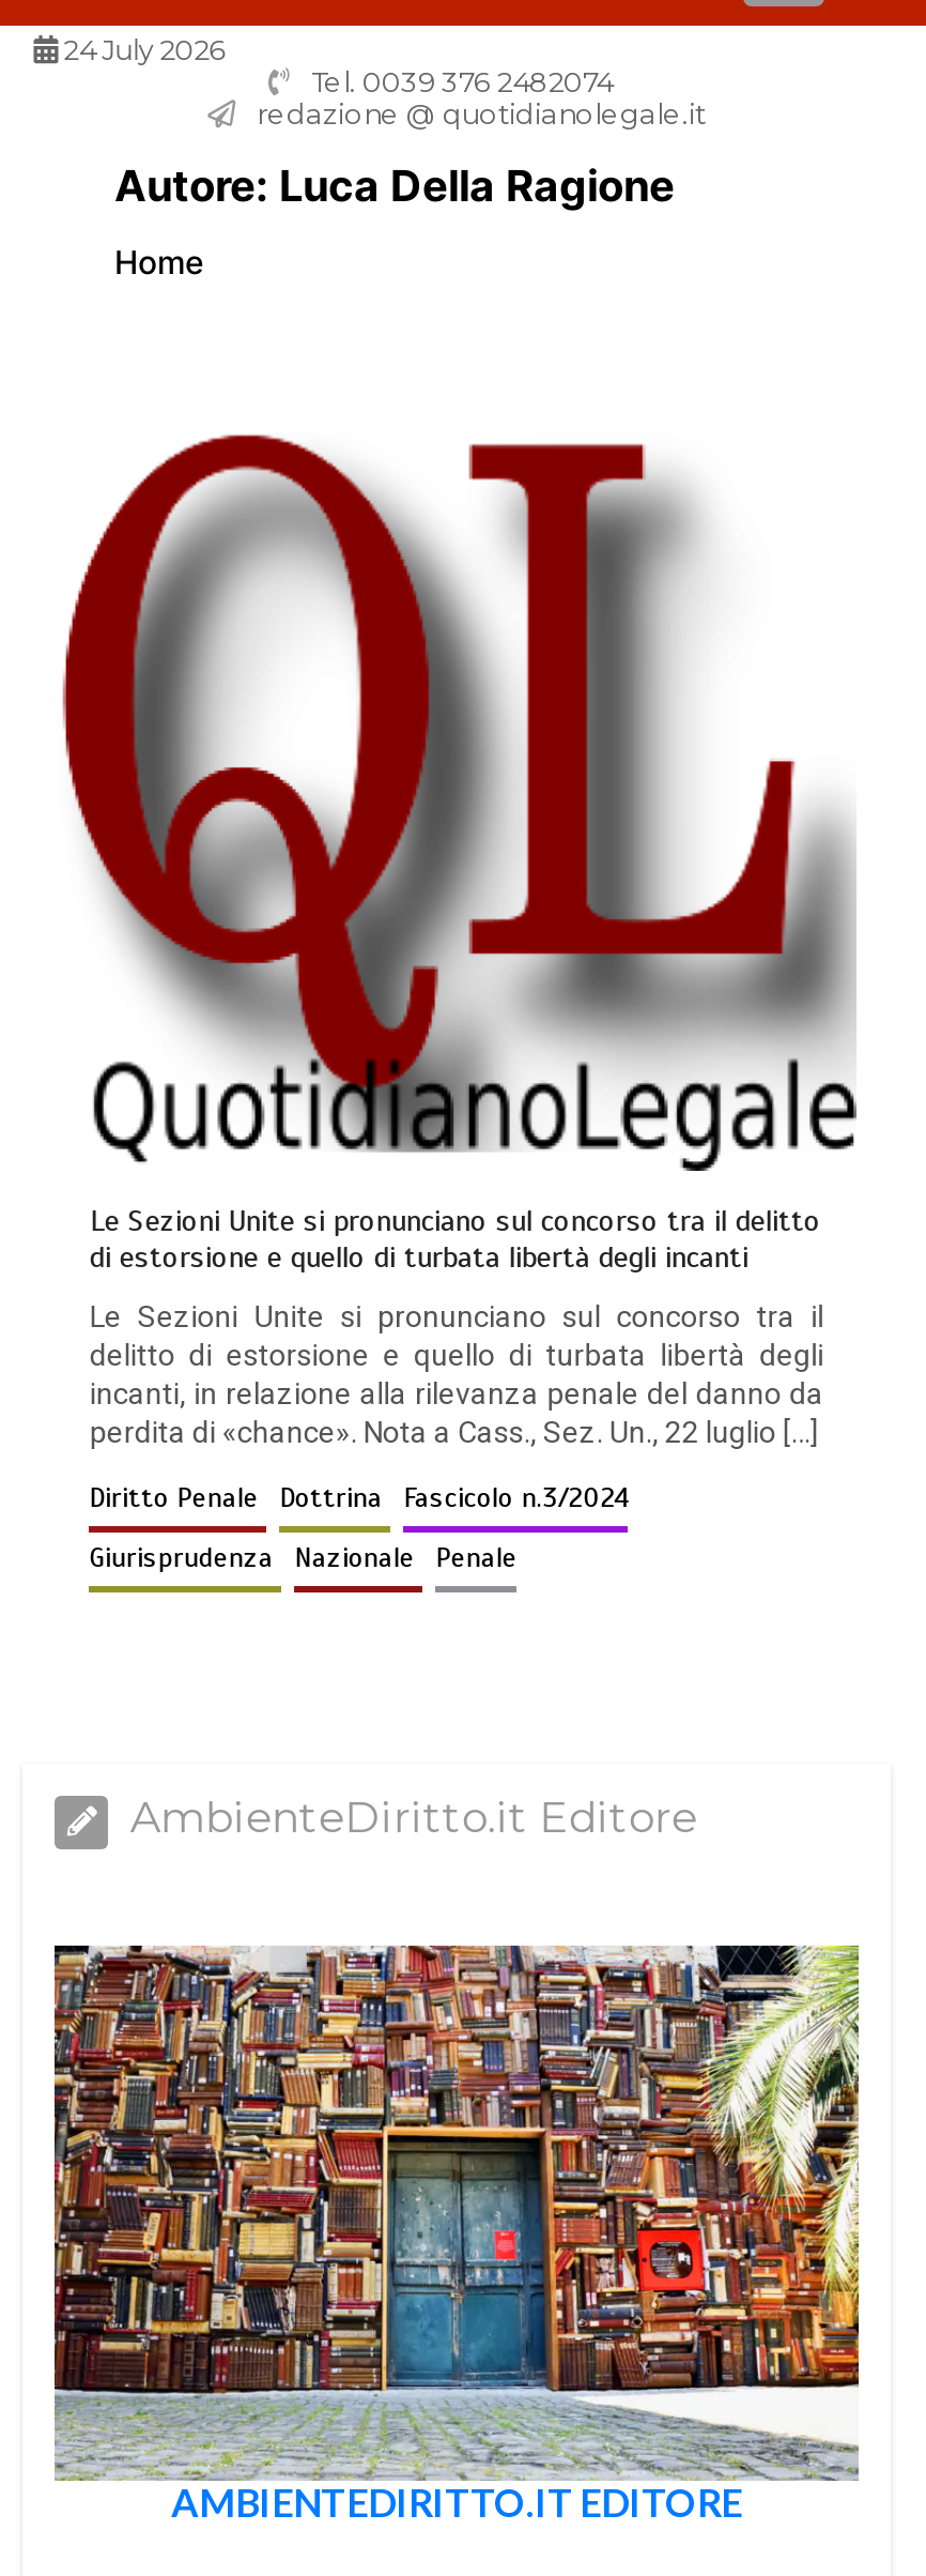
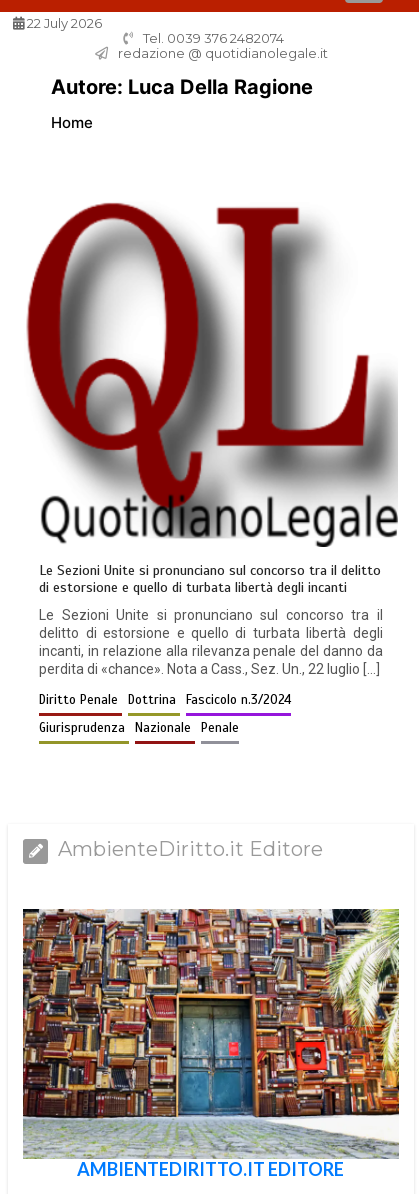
- 24 July 2026
+ 22 July 2026
